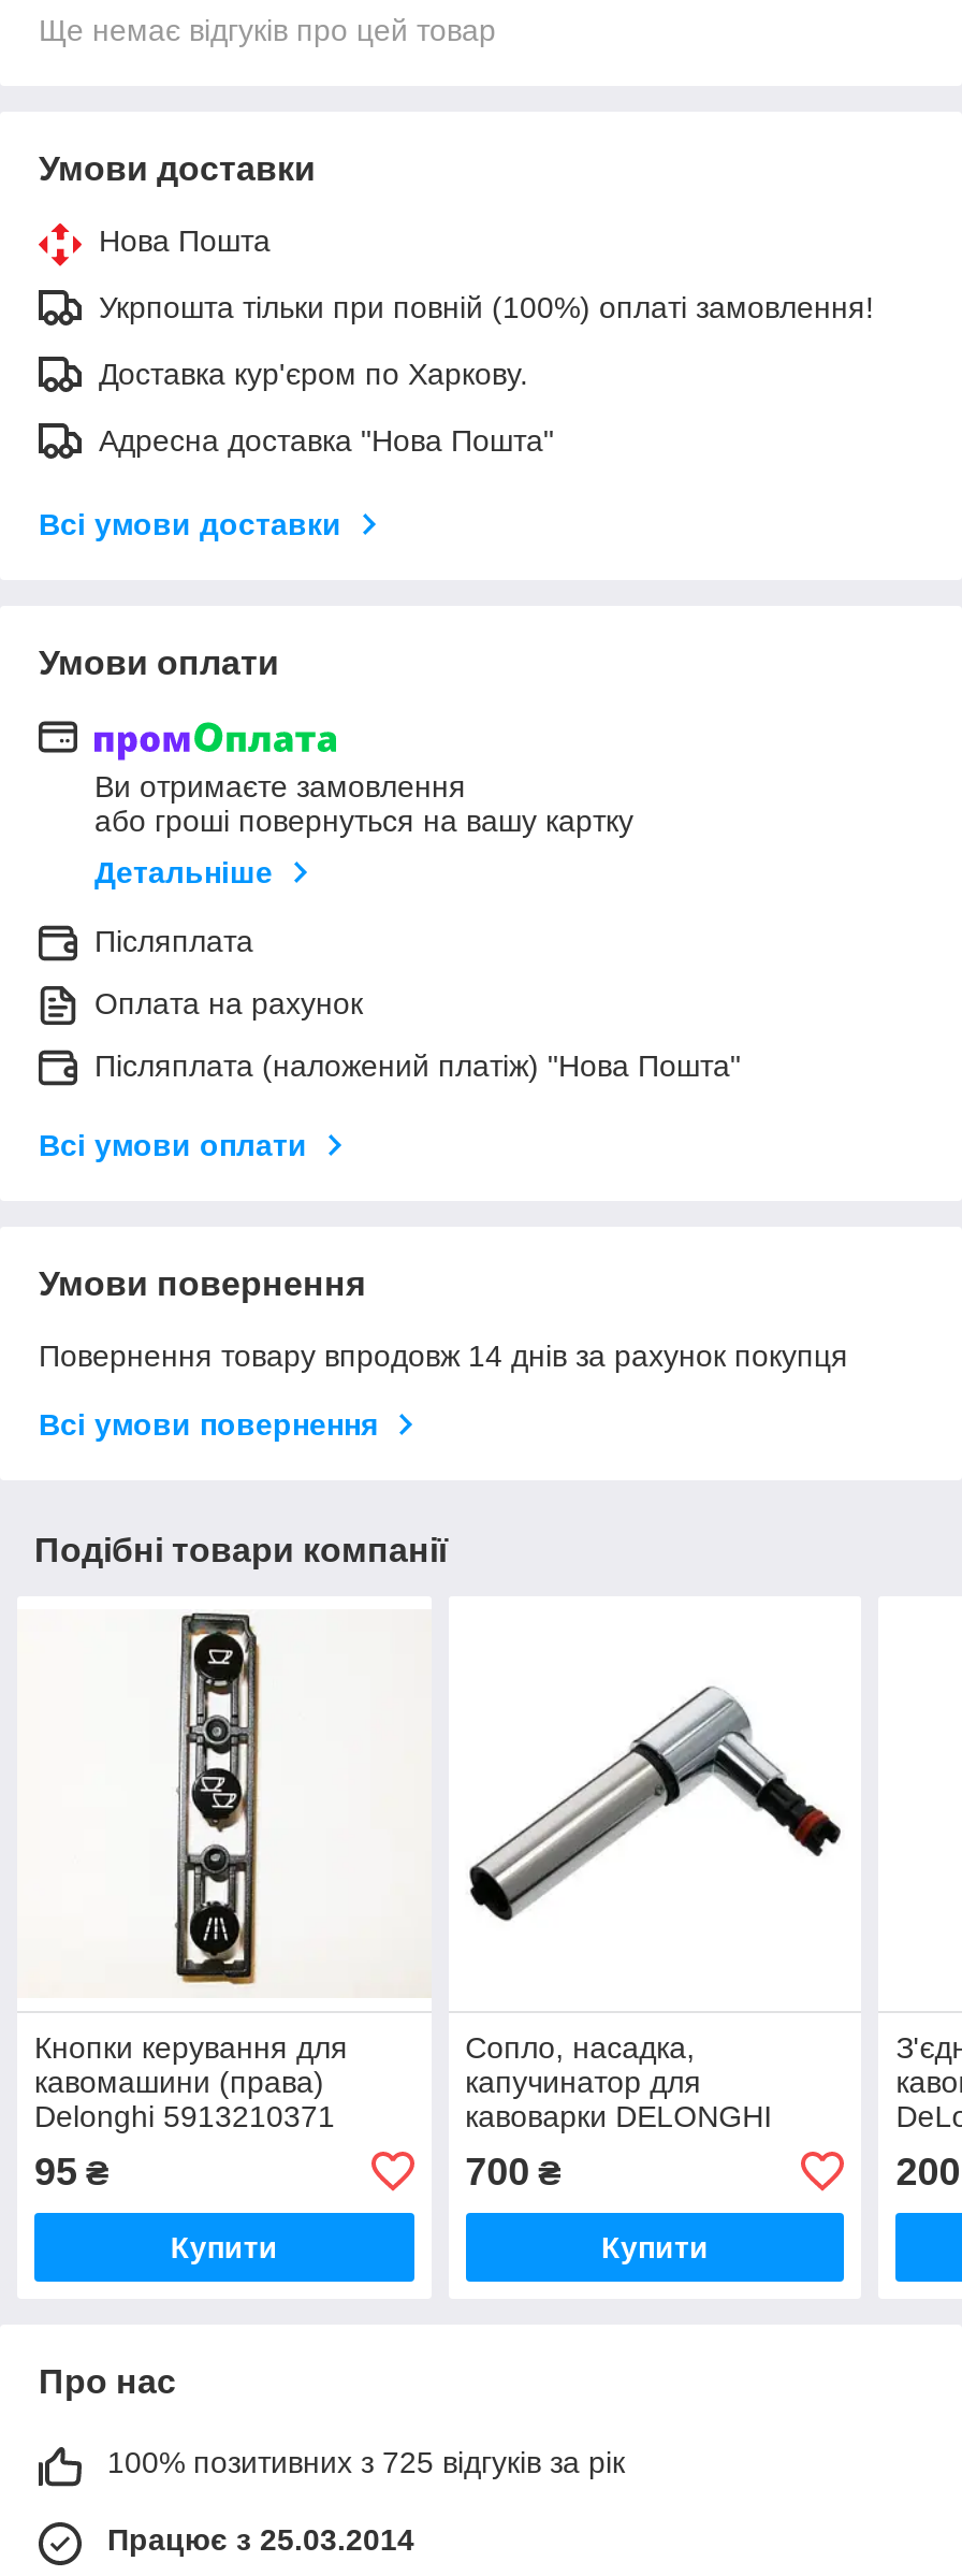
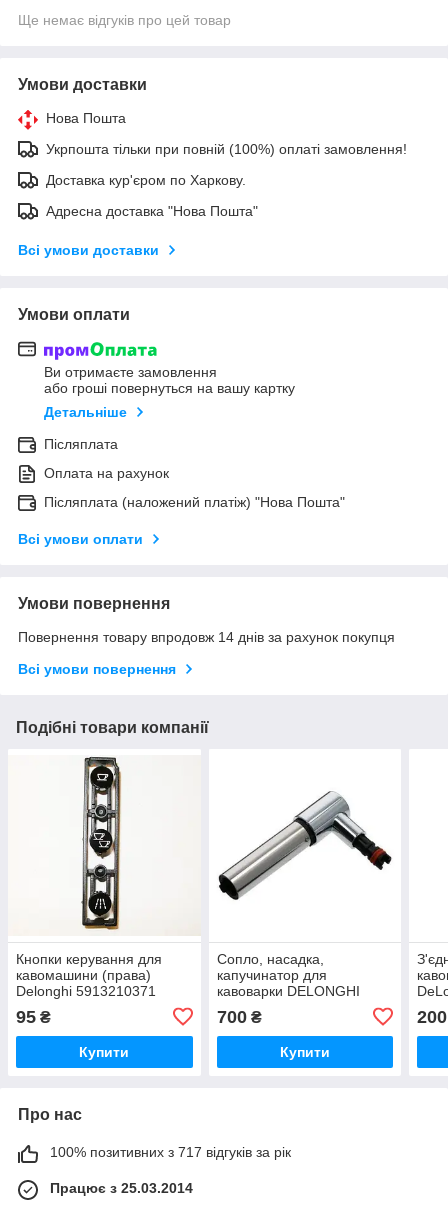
- 100% позитивних з 725 відгуків за рік
+ 100% позитивних з 717 відгуків за рік
